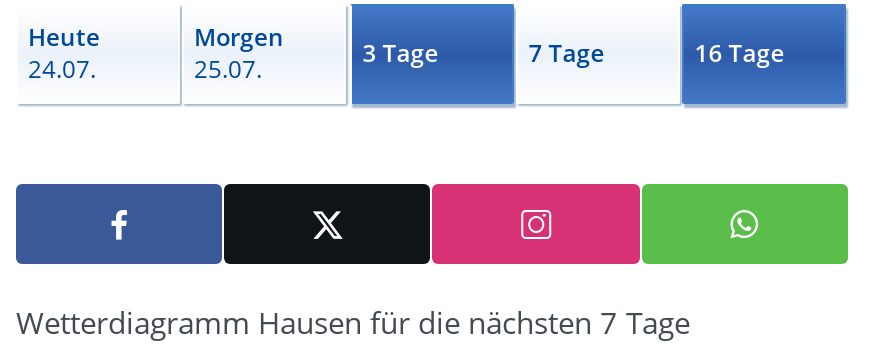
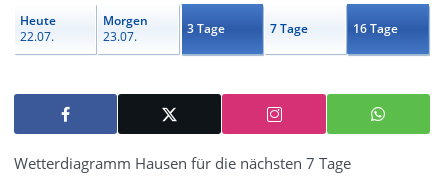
- 24.07.
+ 22.07.

- 25.07.
+ 23.07.
